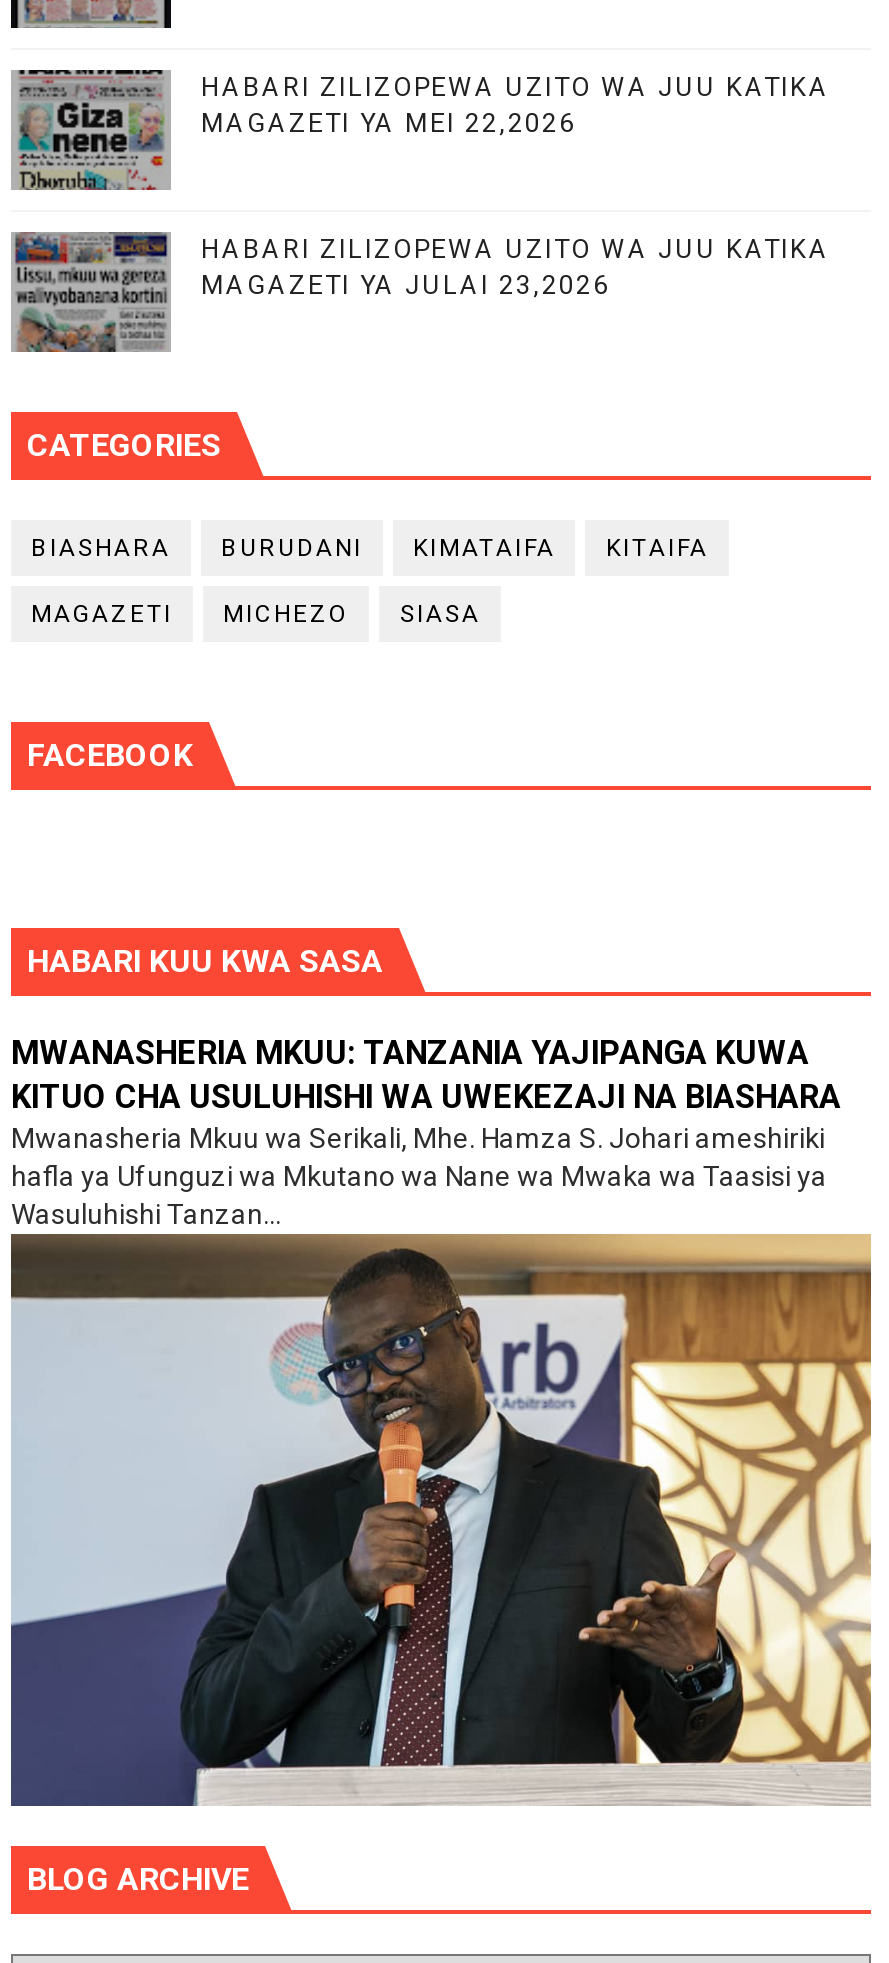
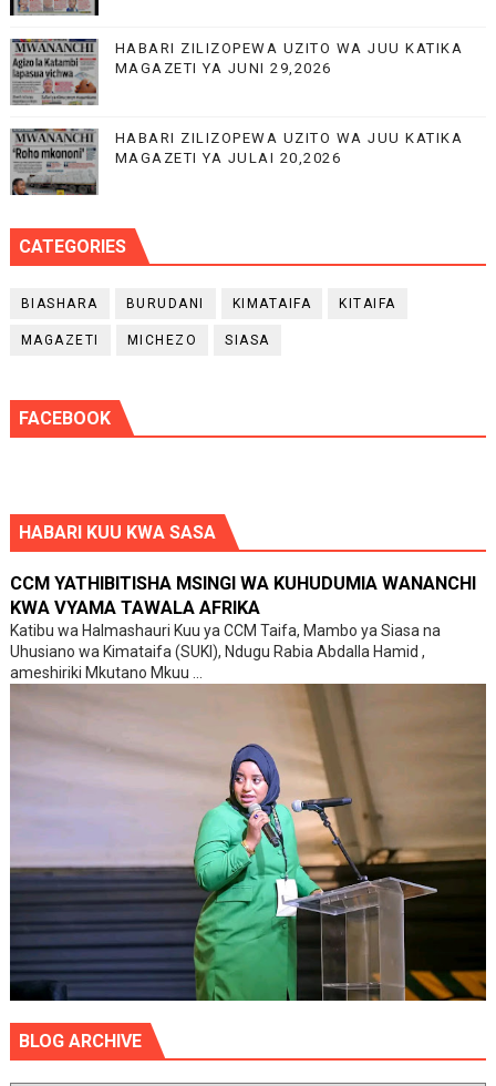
- [image]
- MAGAZETI YA MEI 22,2026
+ [image]
+ MAGAZETI YA JUNI 29,2026

- [image]
- MAGAZETI YA JULAI 23,2026
+ [image]
+ MAGAZETI YA JULAI 20,2026

- MWANASHERIA MKUU: TANZANIA YAJIPANGA KUWA
- KITUO CHA USULUHISHI WA UWEKEZAJI NA BIASHARA
- Mwanasheria Mkuu wa Serikali, Mhe. Hamza S. Johari ameshiriki
- hafla ya Ufunguzi wa Mkutano wa Nane wa Mwaka wa Taasisi ya
- Wasuluhishi Tanzan...
+ CCM YATHIBITISHA MSINGI WA KUHUDUMIA WANANCHI
+ KWA VYAMA TAWALA AFRIKA
+ Katibu wa Halmashauri Kuu ya CCM Taifa, Mambo ya Siasa na
+ Uhusiano wa Kimataifa (SUKI), Ndugu Rabia Abdalla Hamid ,
+ ameshiriki Mkutano Mkuu ...

- [image]
+ [image]
